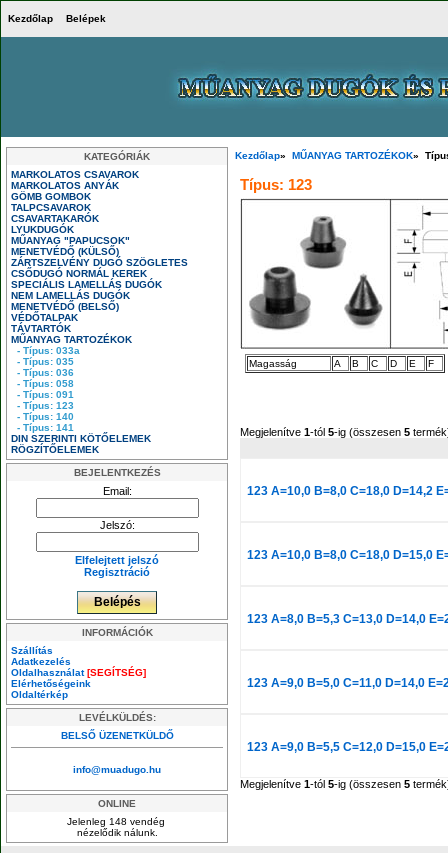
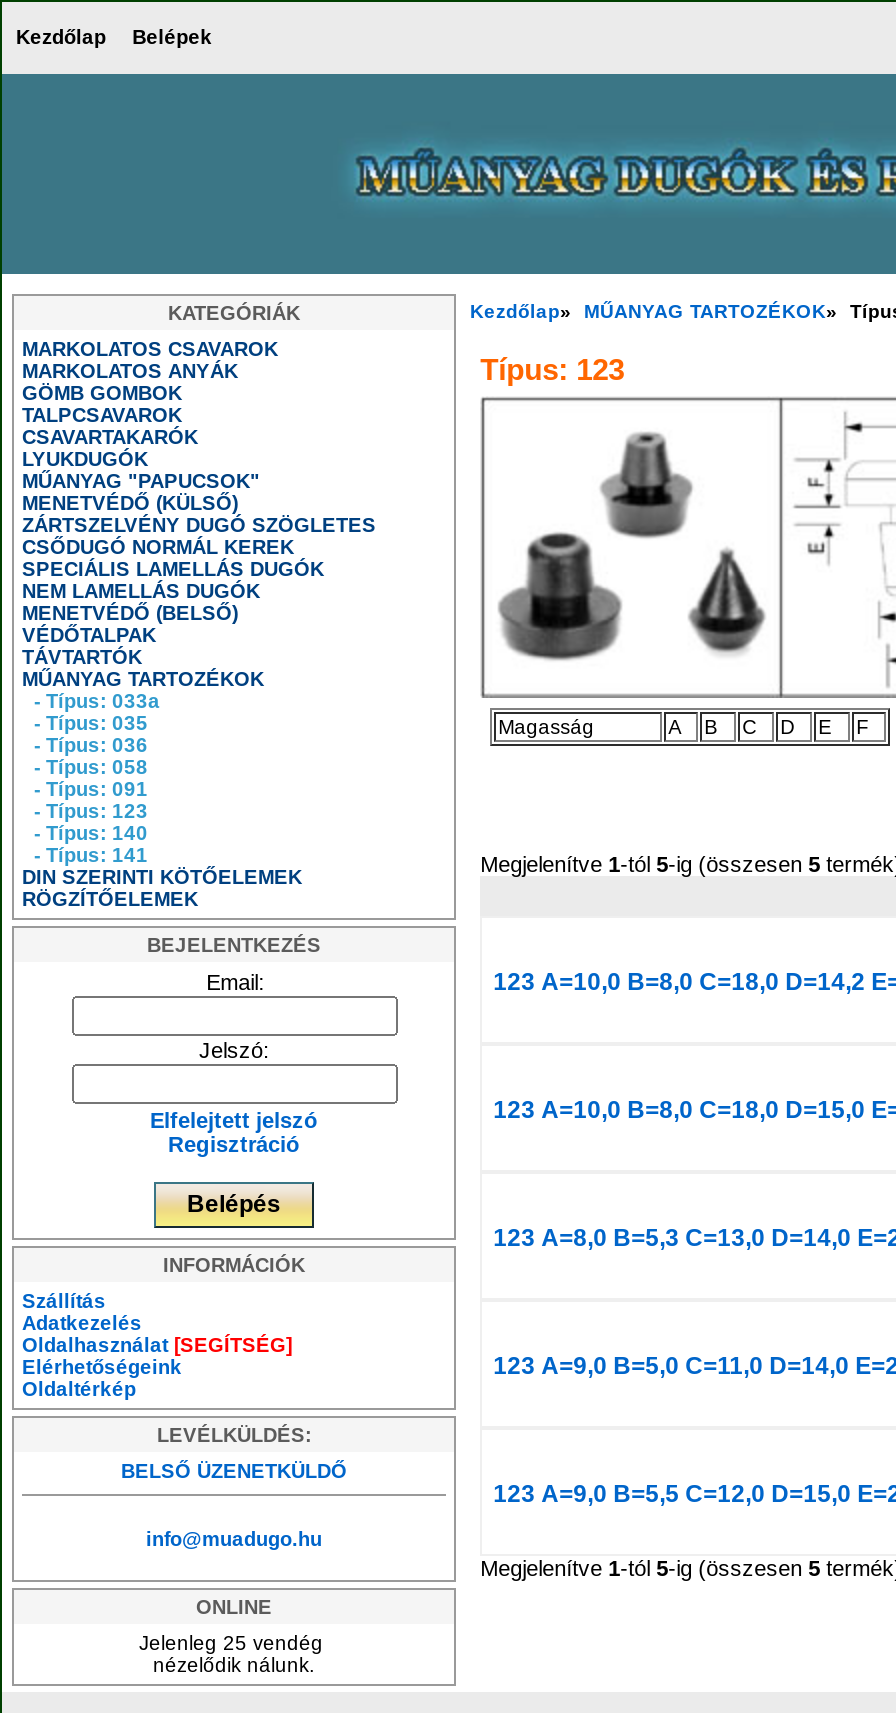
- Jelenleg 148 vendég
+ Jelenleg 25 vendég
